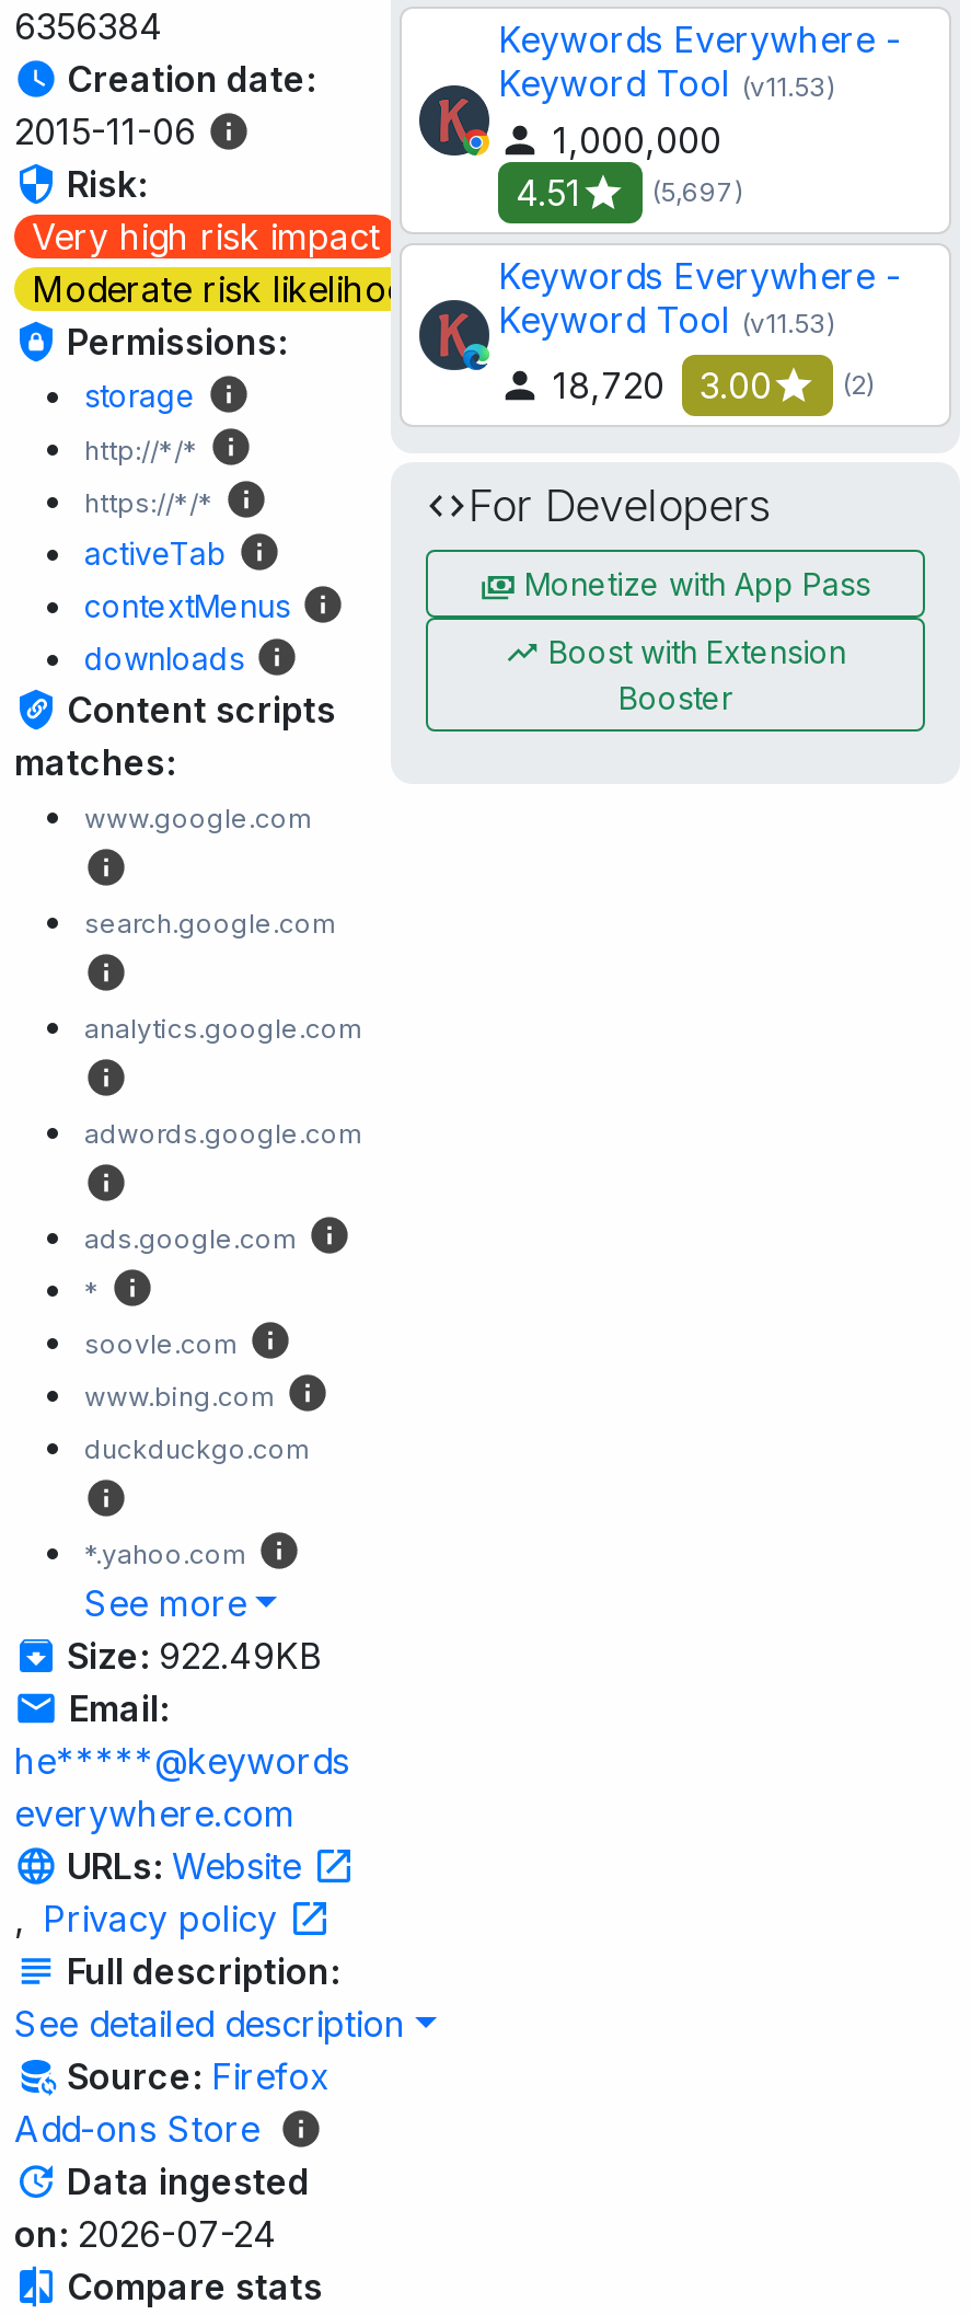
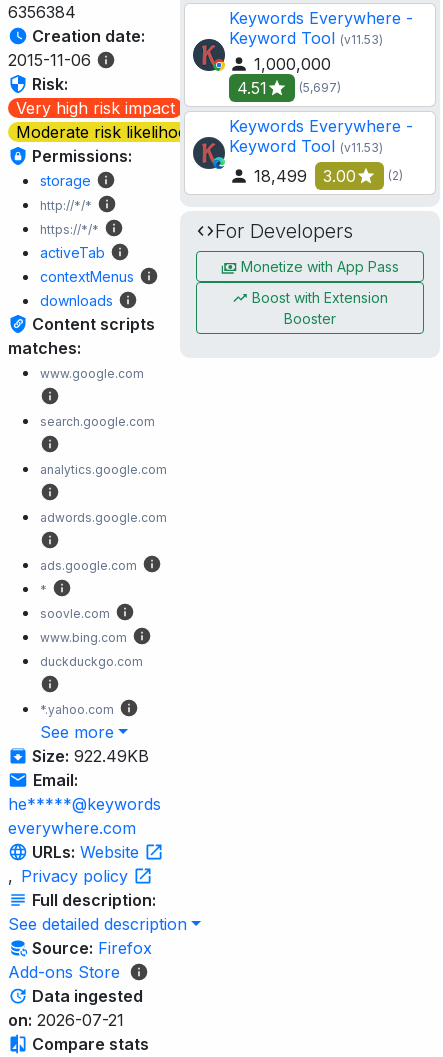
- 18,720 3.00
+ 18,499 3.00

- on: 2026-07-24
+ on: 2026-07-21
